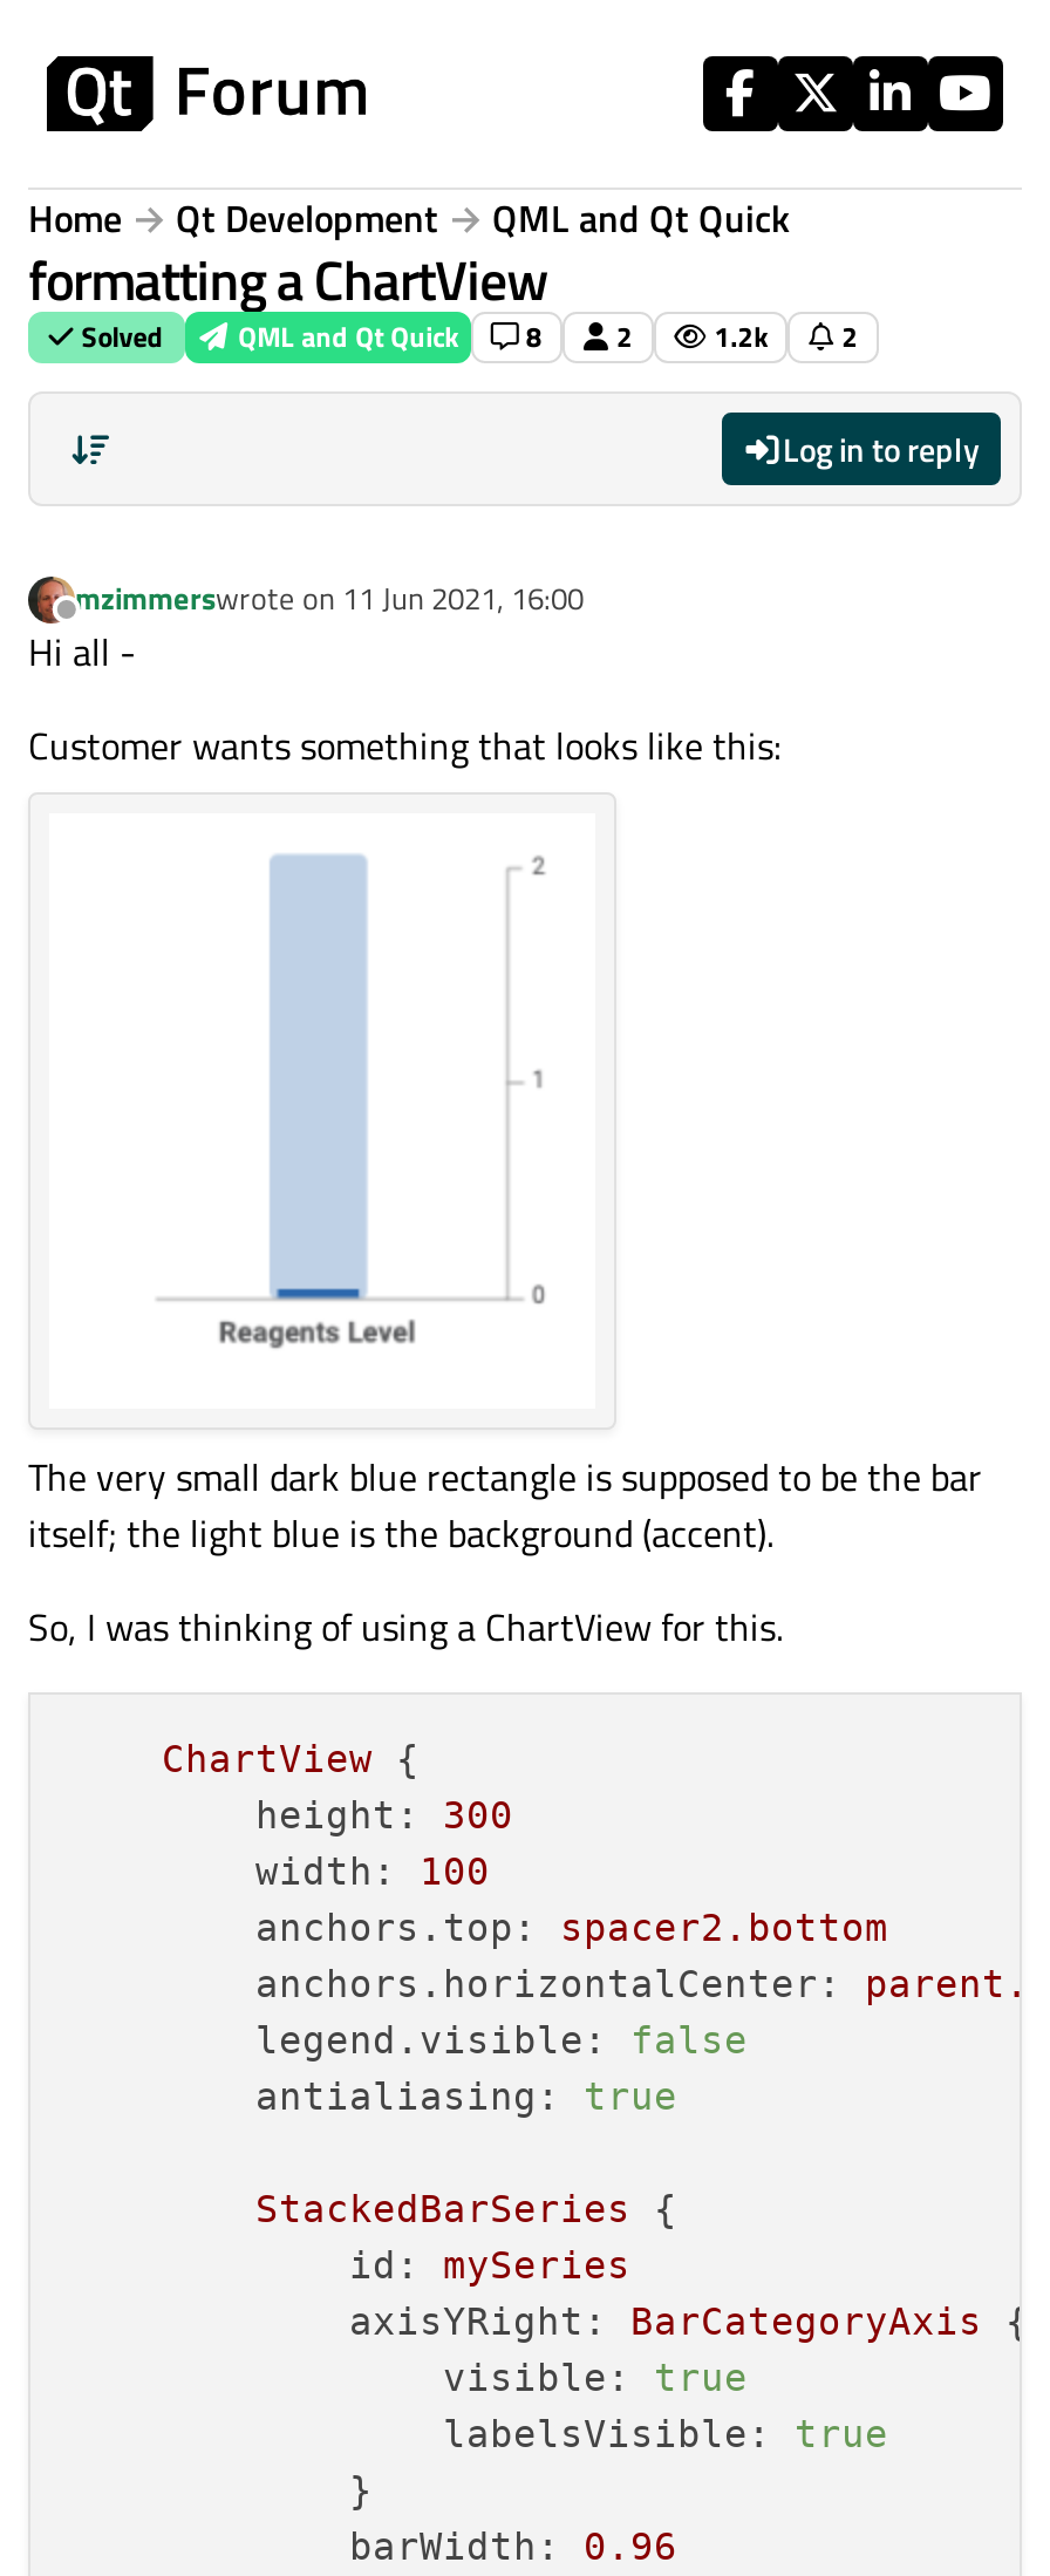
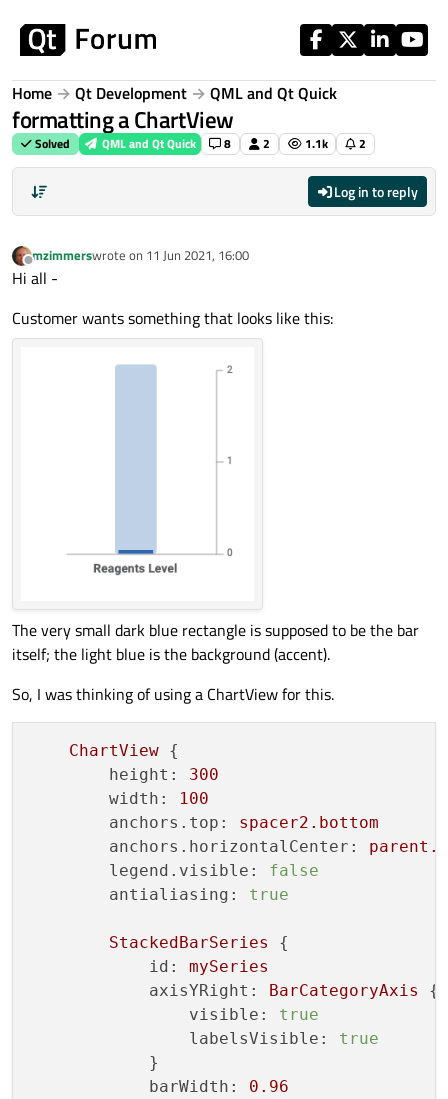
- Solved QML and Qt Quick 8 2 1.2k 2
+ Solved QML and Qt Quick 8 2 1.1k 2
